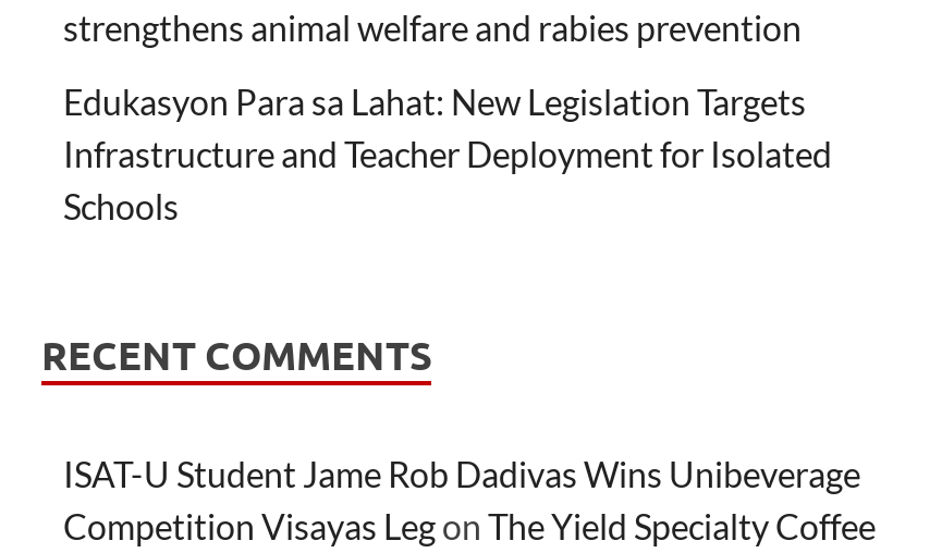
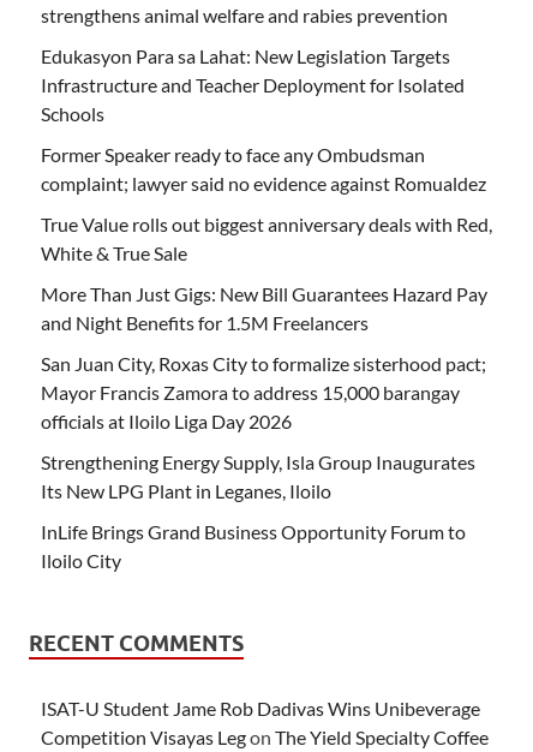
+ Former Speaker ready to face any Ombudsman
+ complaint; lawyer said no evidence against Romualdez
+ True Value rolls out biggest anniversary deals with Red,
+ White & True Sale
+ More Than Just Gigs: New Bill Guarantees Hazard Pay
+ and Night Benefits for 1.5M Freelancers
+ San Juan City, Roxas City to formalize sisterhood pact;
+ Mayor Francis Zamora to address 15,000 barangay
+ officials at Iloilo Liga Day 2026
+ Strengthening Energy Supply, Isla Group Inaugurates
+ Its New LPG Plant in Leganes, Iloilo
+ InLife Brings Grand Business Opportunity Forum to
+ Iloilo City
